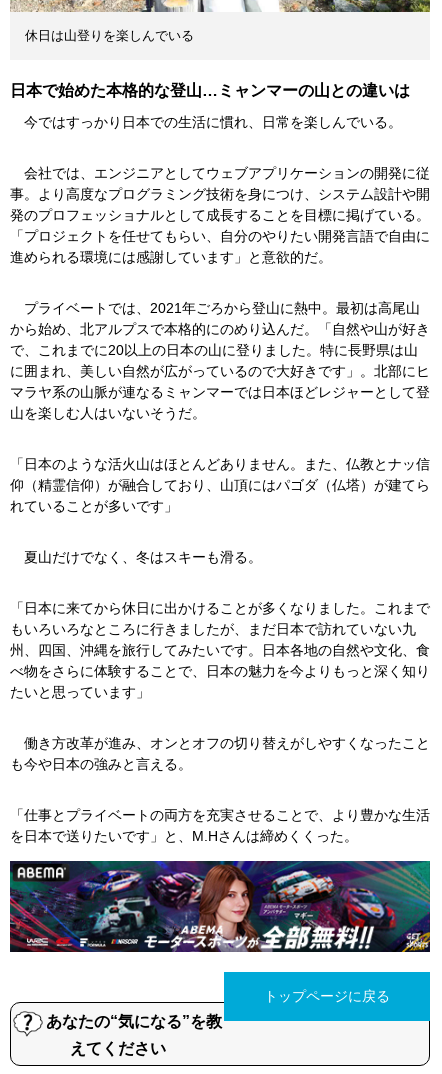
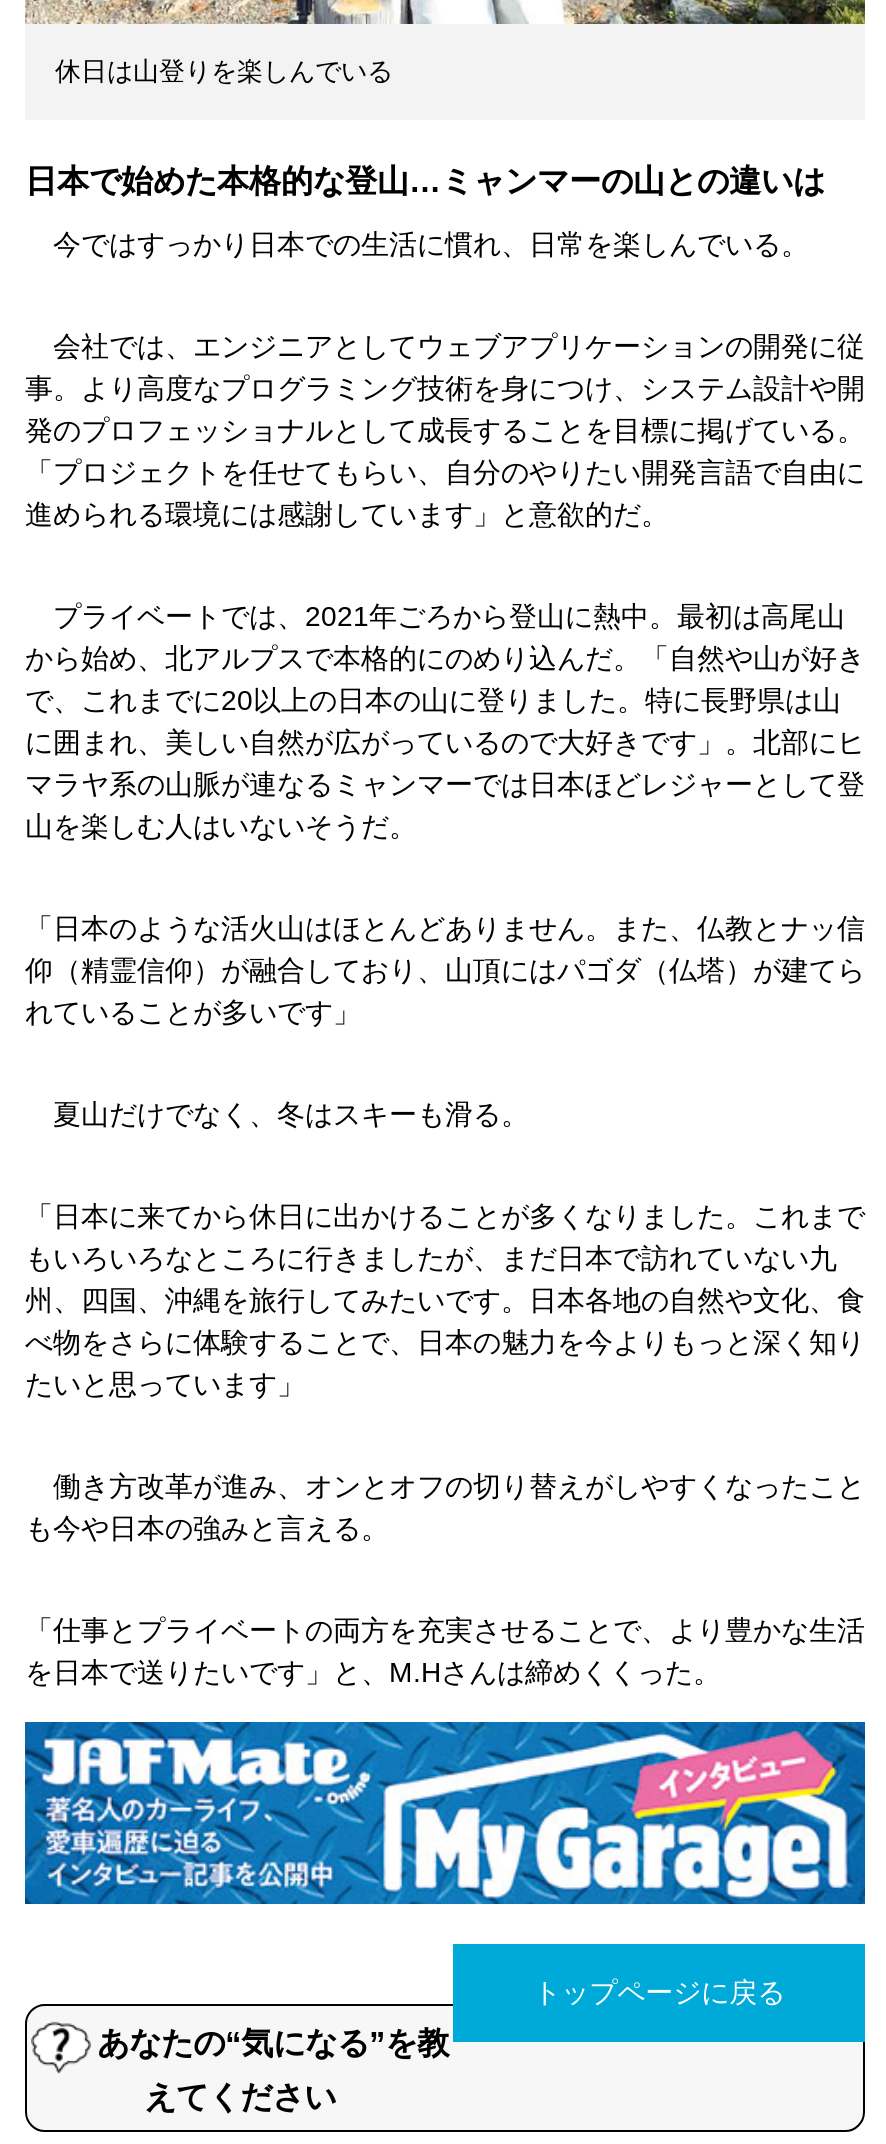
- [image]
+ [image]
